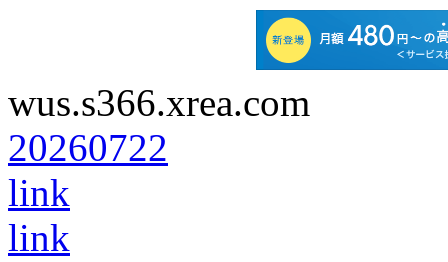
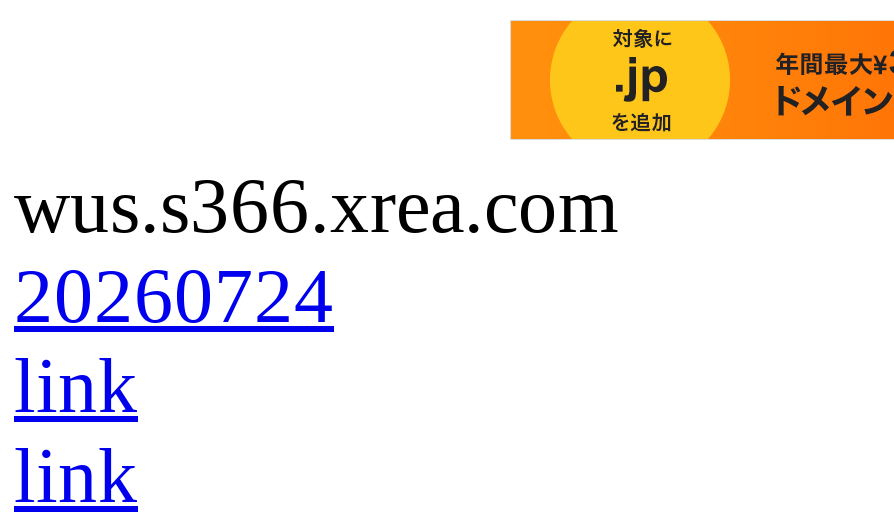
- [image]
+ [image]

- 20260722
+ 20260724
